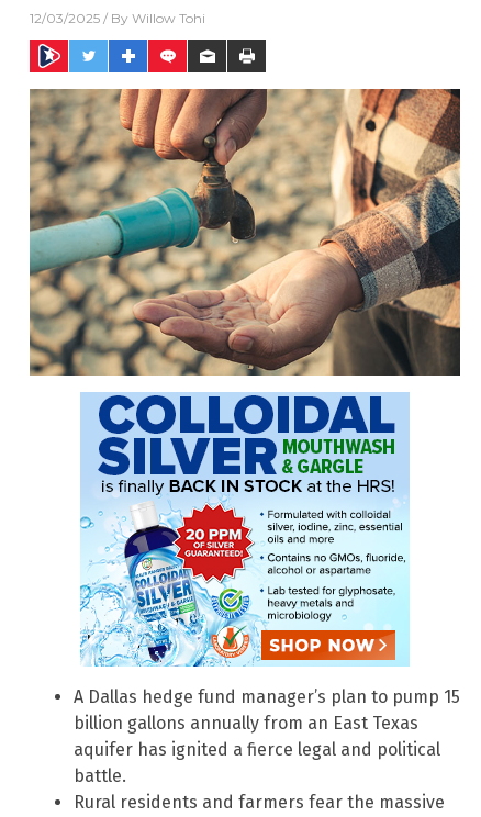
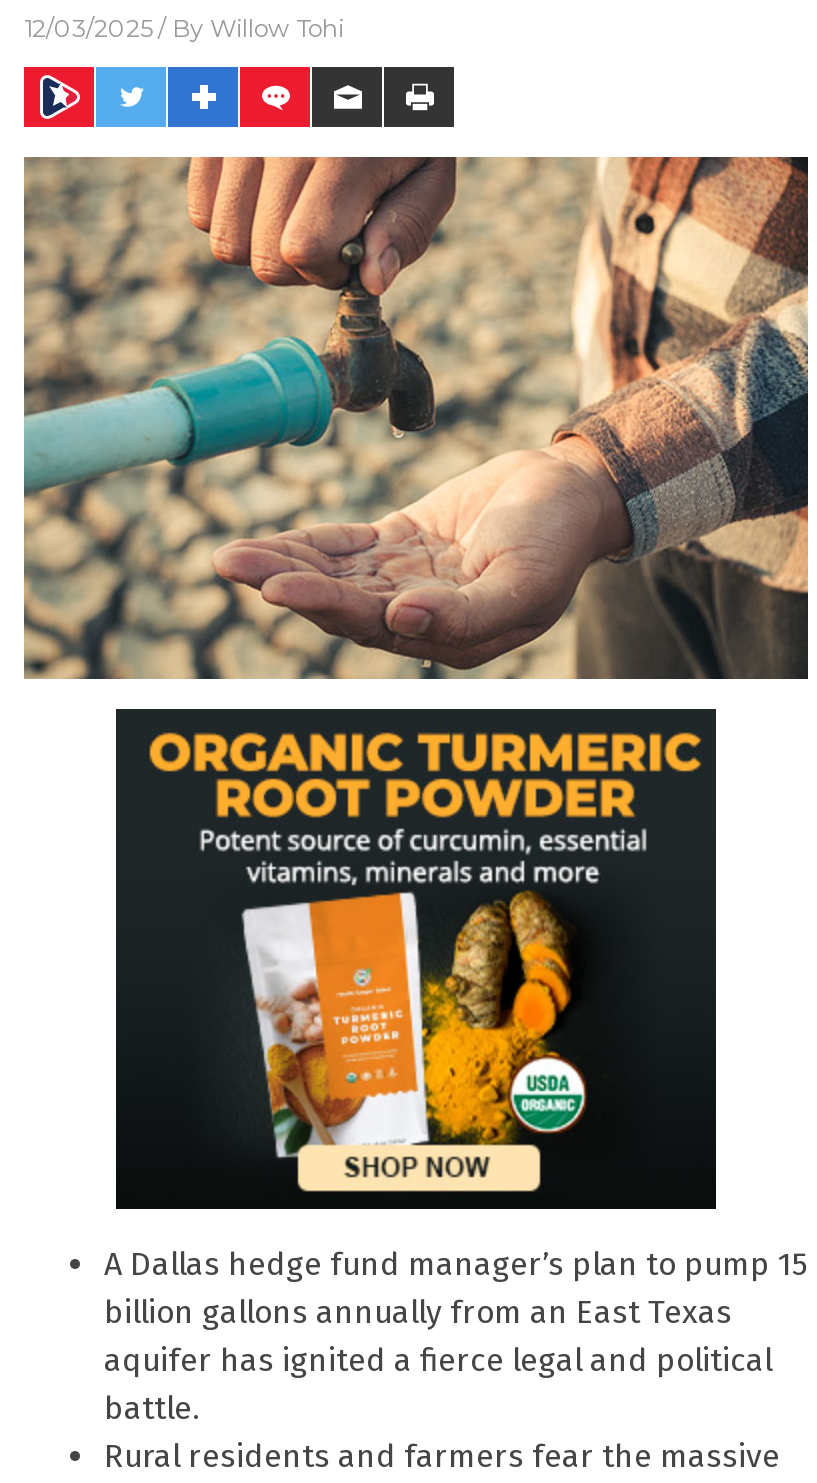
- [image]
+ [image]
